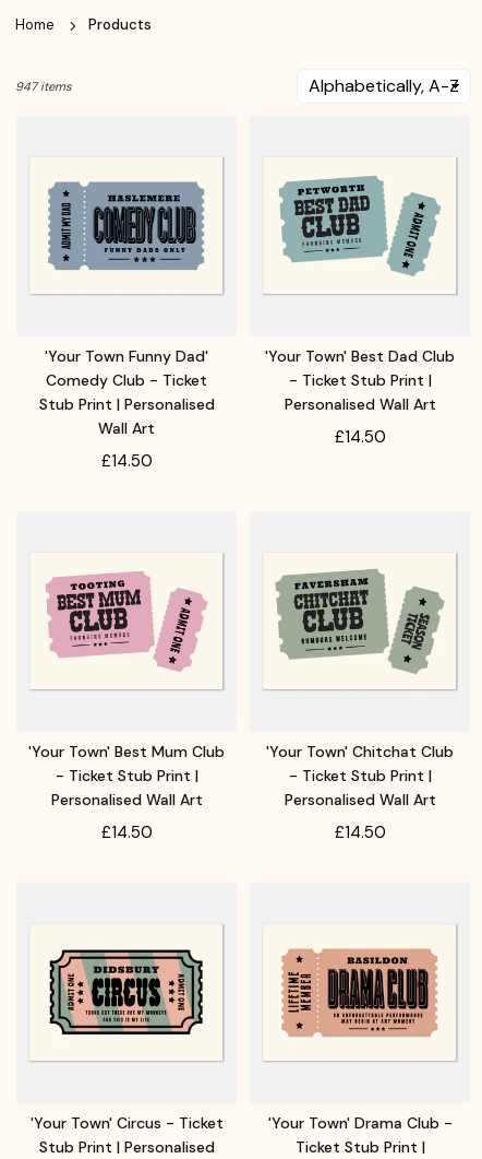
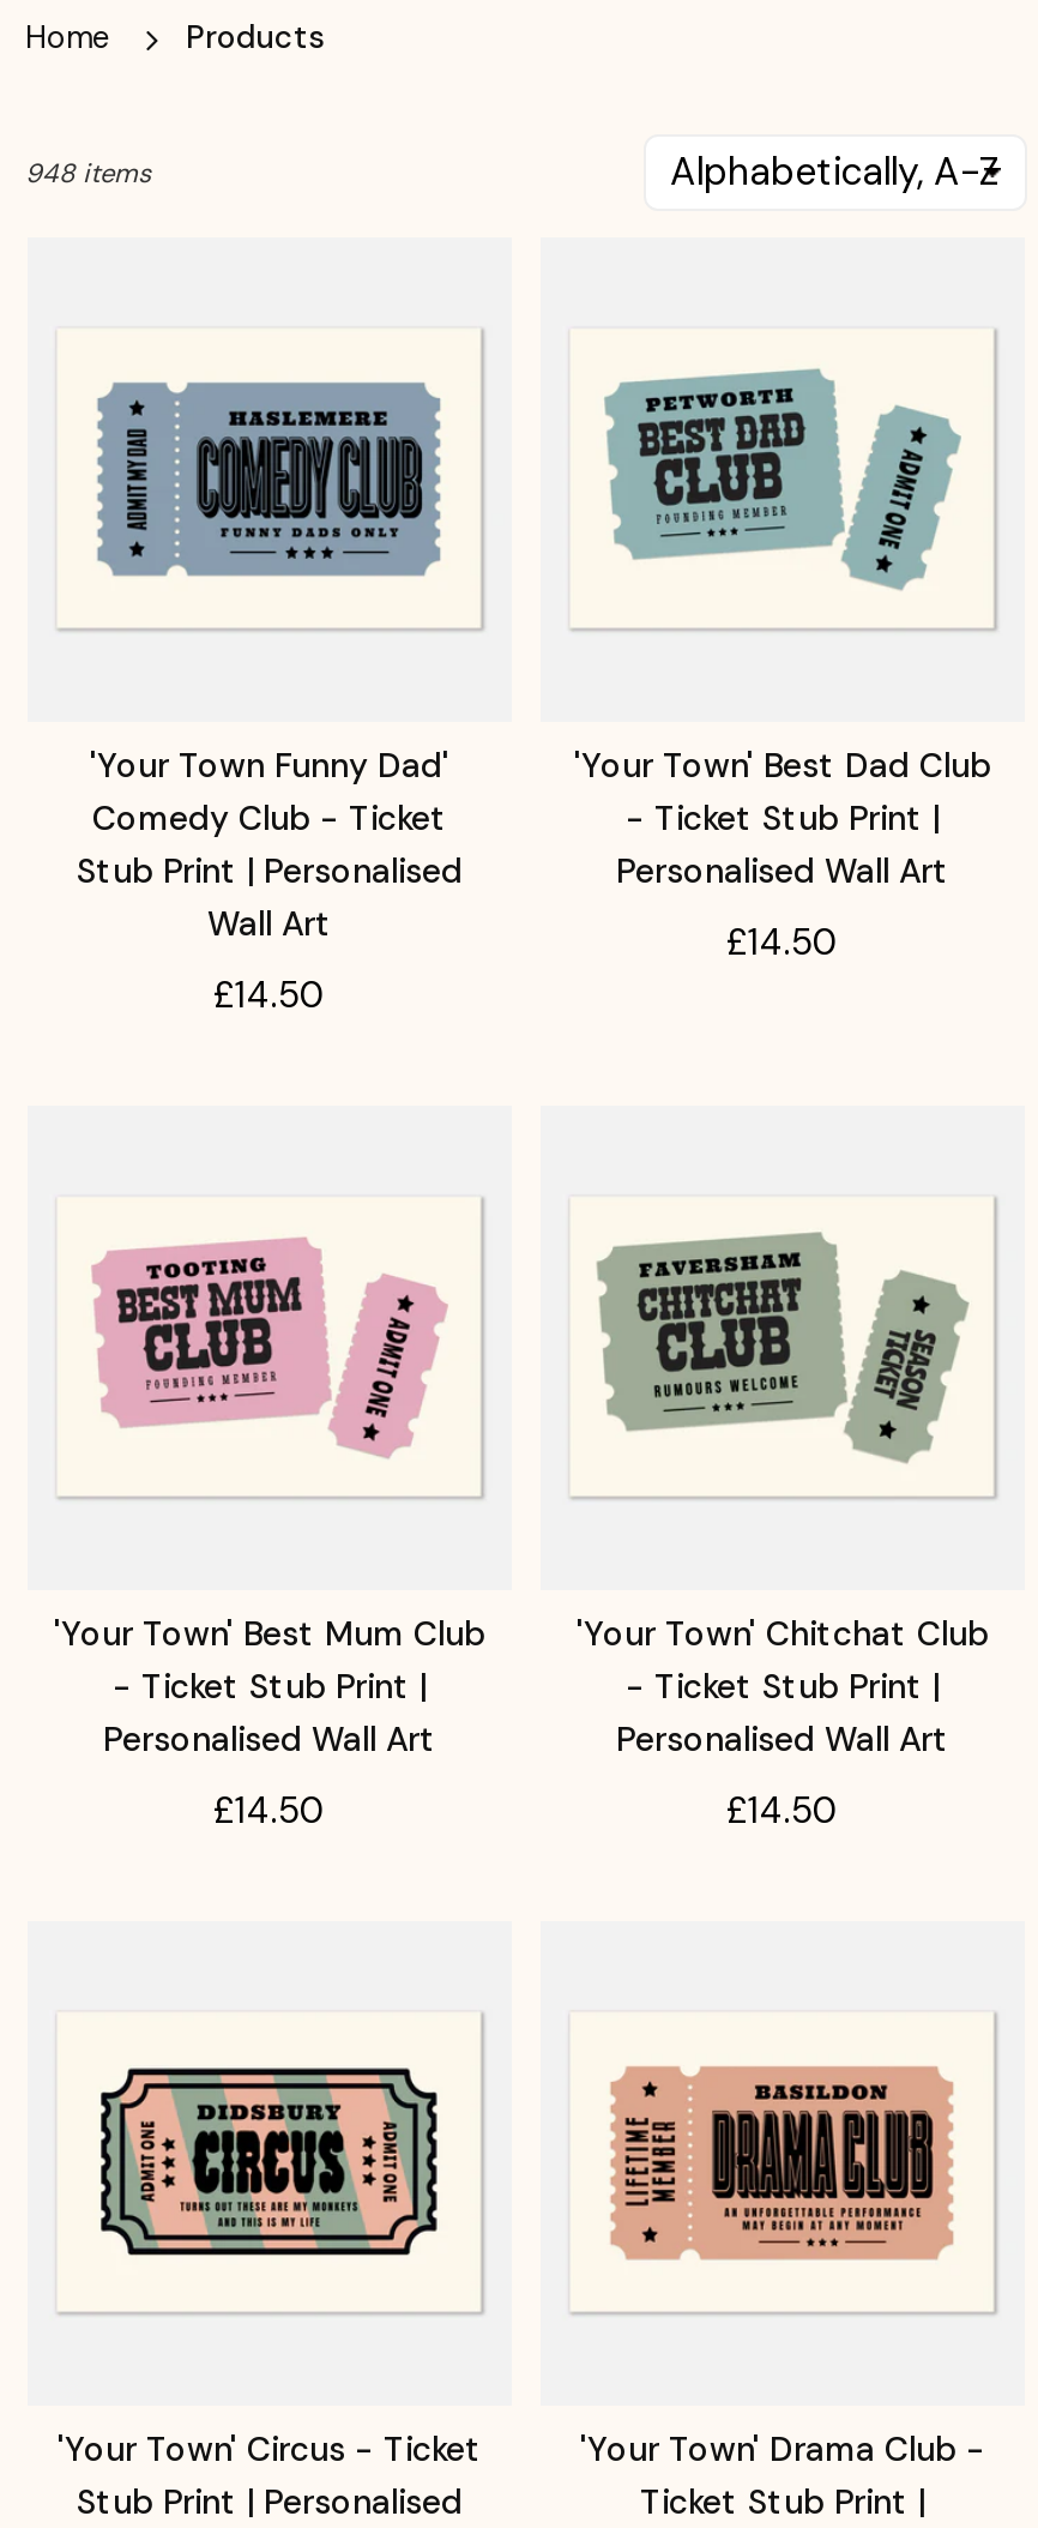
- 947 items
+ 948 items
